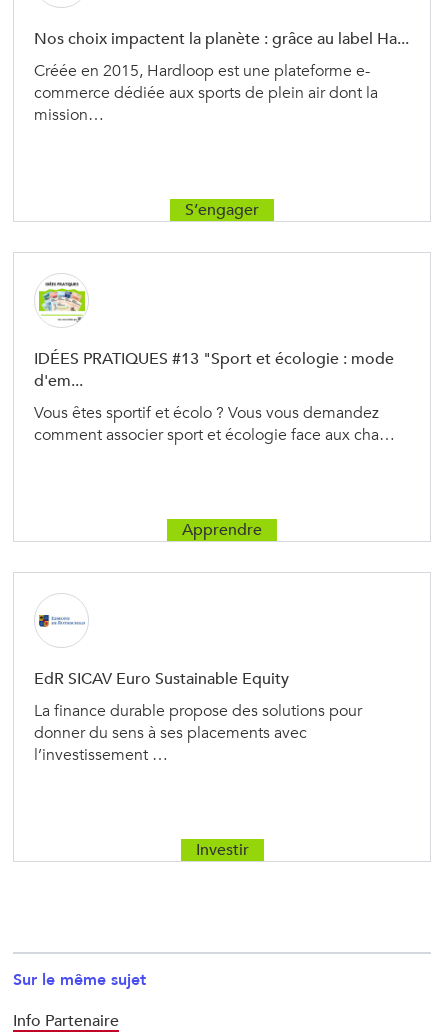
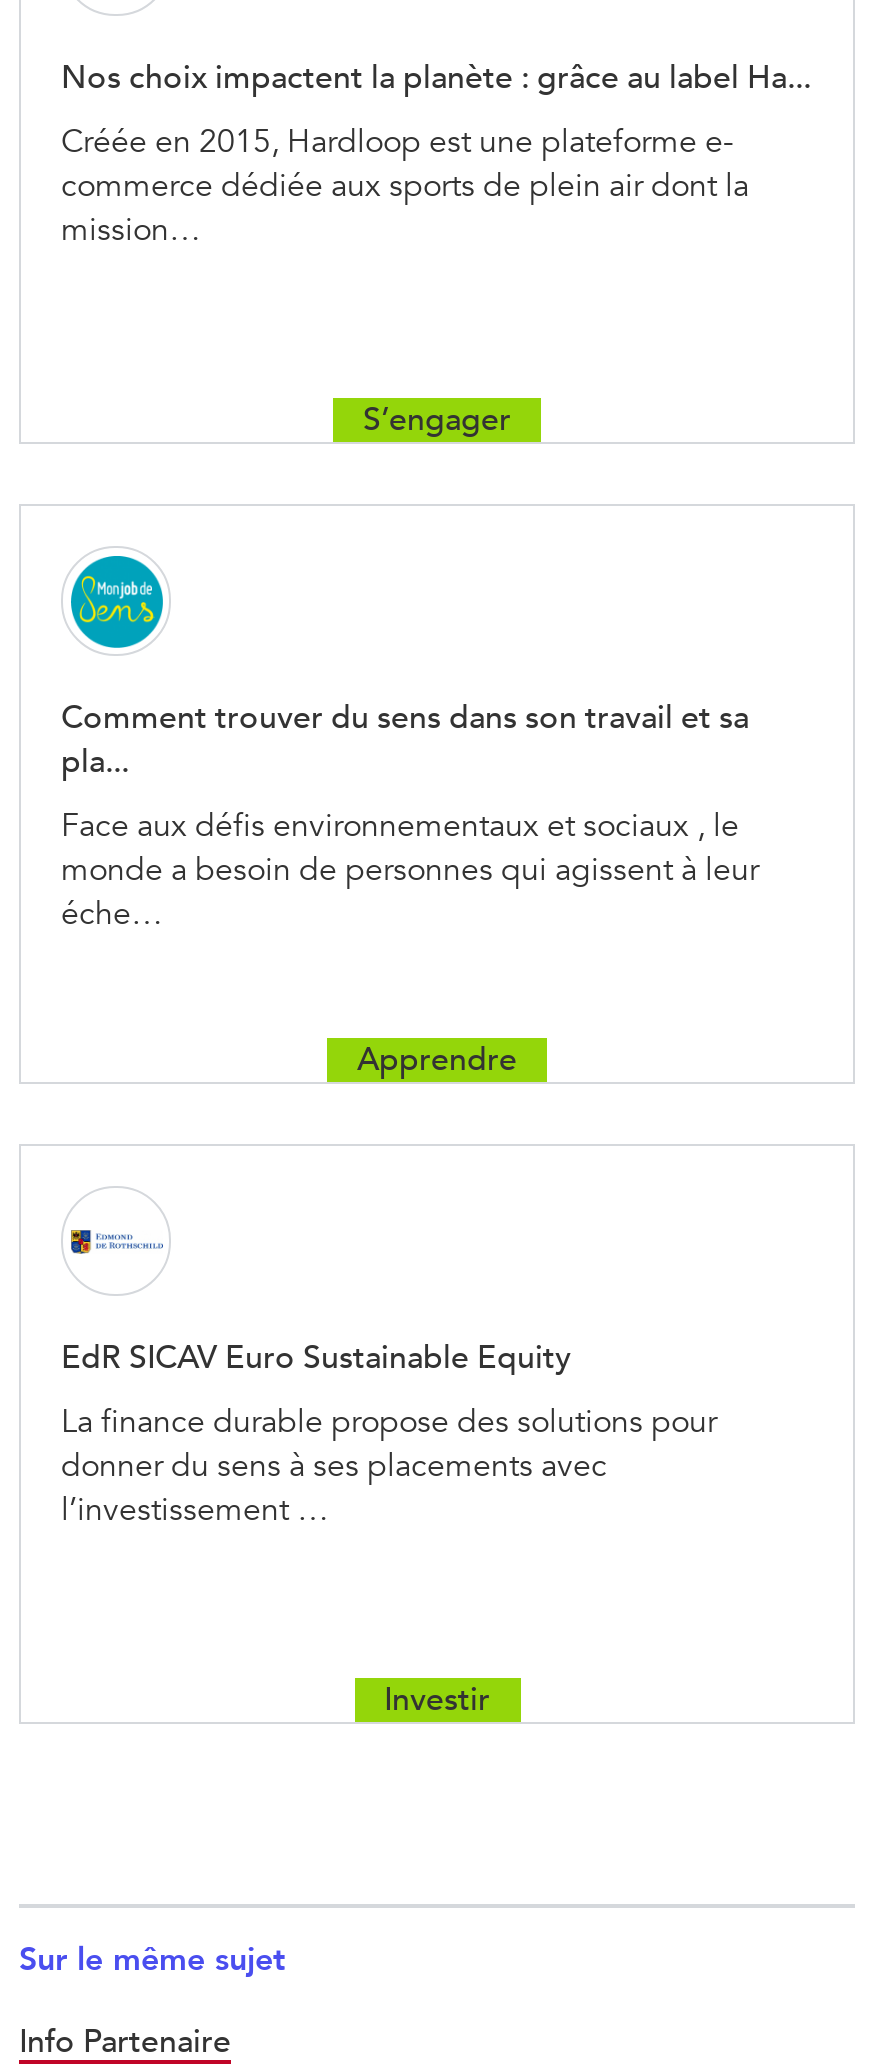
- [image]
- IDÉES PRATIQUES #13 "Sport et écologie : mode
- d'em...
+ [image]
+ Comment trouver du sens dans son travail et sa
+ pla...

- Vous êtes sportif et écolo ? Vous vous demandez
- comment associer sport et écologie face aux cha…
+ Face aux défis environnementaux et sociaux , le
+ monde a besoin de personnes qui agissent à leur
+ éche…
